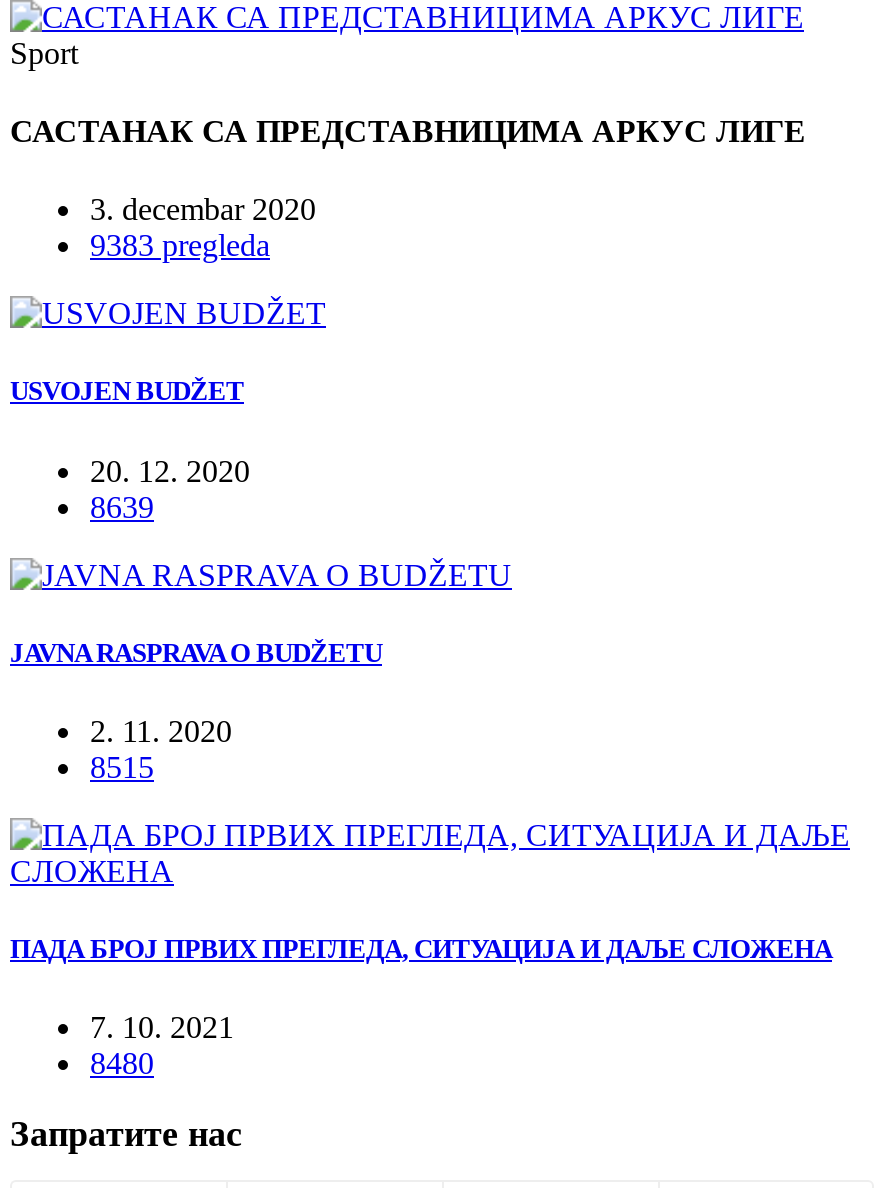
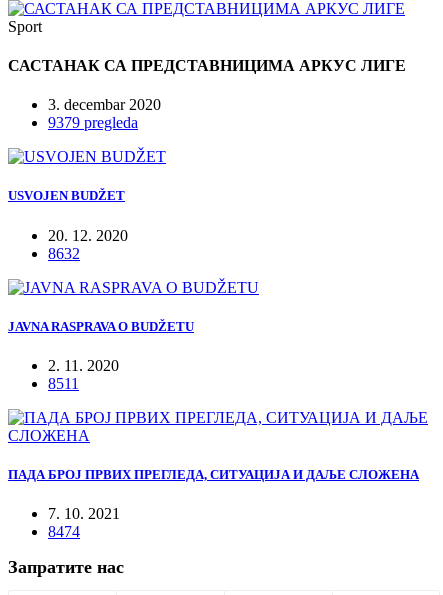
- 9383 pregleda
+ 9379 pregleda

- 8639
+ 8632

- 8515
+ 8511

- 8480
+ 8474
